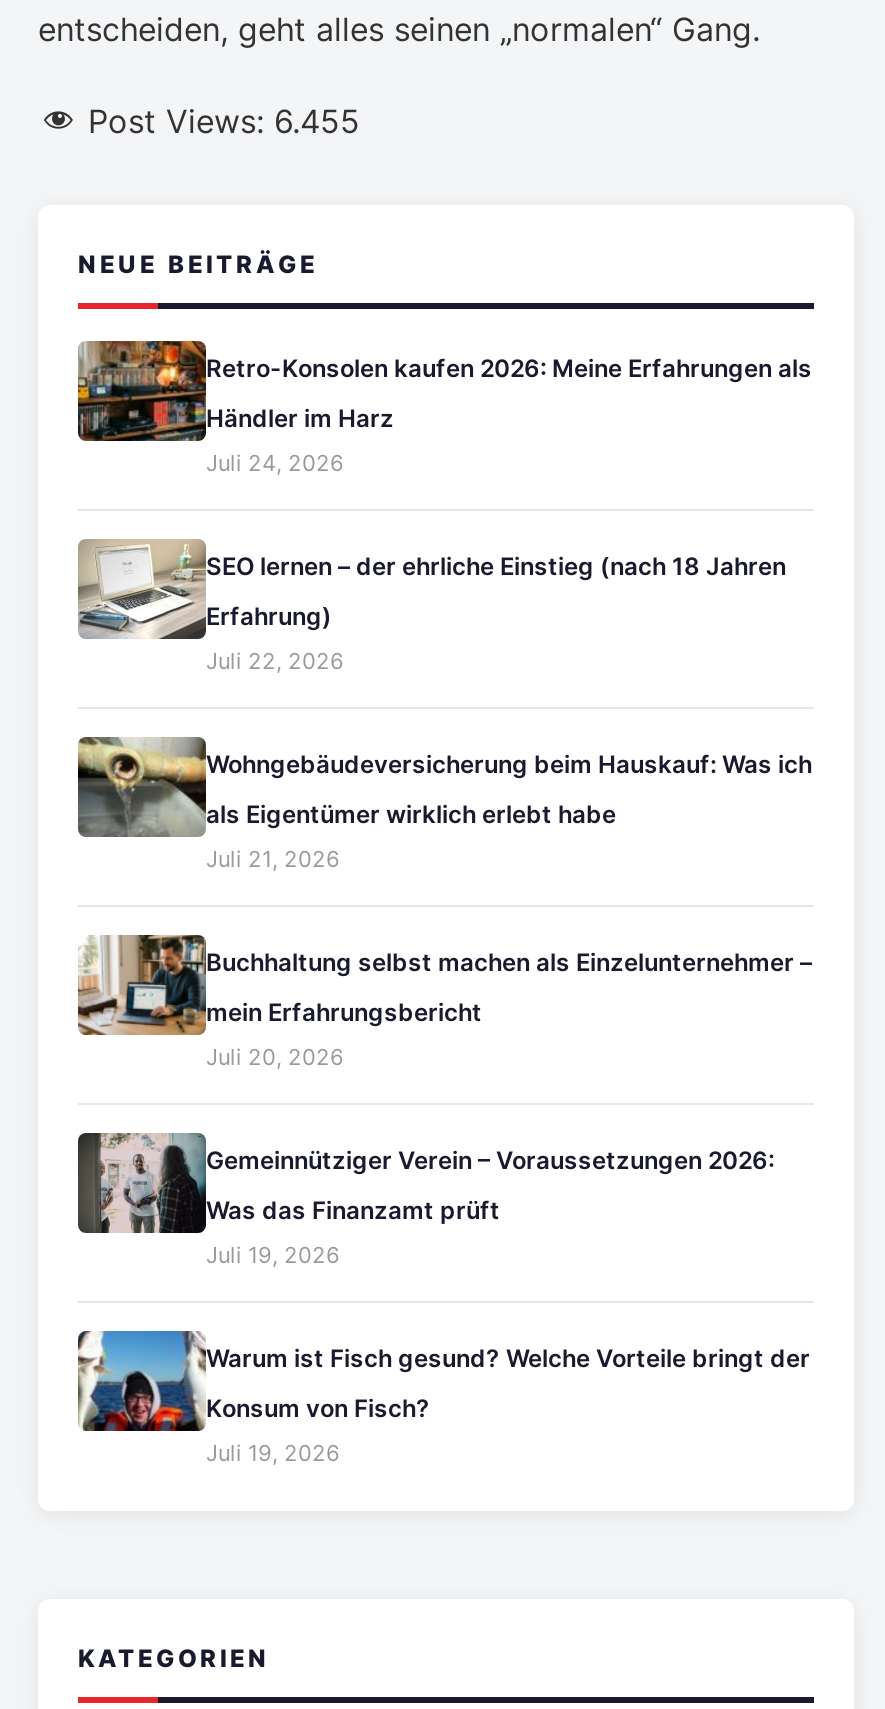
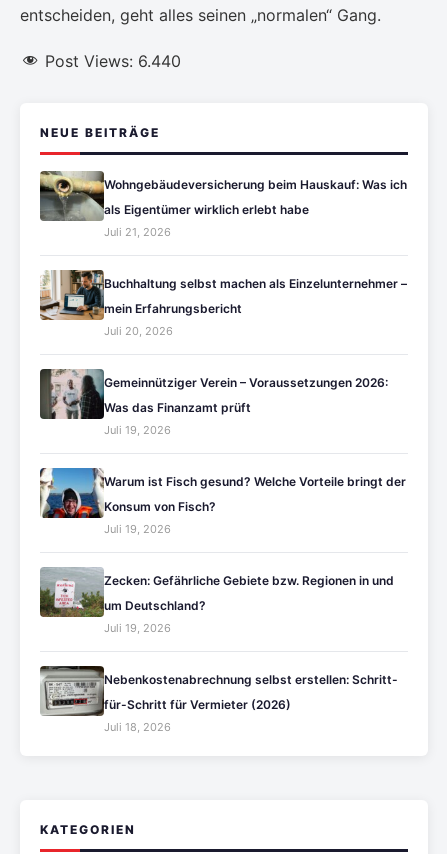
- Post Views: 6.455
+ Post Views: 6.440

- [image]
- Retro-Konsolen kaufen 2026: Meine Erfahrungen als
- Händler im Harz
- Juli 24, 2026
- SEO lernen – der ehrliche Einstieg (nach 18 Jahren
- Erfahrung)
- Juli 22, 2026

- [image]

moved up: [image] | Wohngebäudeversicherung beim Hauskauf: Was ich | als Eigentümer wirklich erlebt habe | ... | Konsum von Fisch? | Juli 19, 2026

+ [image]
+ Zecken: Gefährliche Gebiete bzw. Regionen in und
+ um Deutschland?
+ Juli 19, 2026
+ Nebenkostenabrechnung selbst erstellen: Schritt-
+ für-Schritt für Vermieter (2026)
+ Juli 18, 2026

+ [image]
